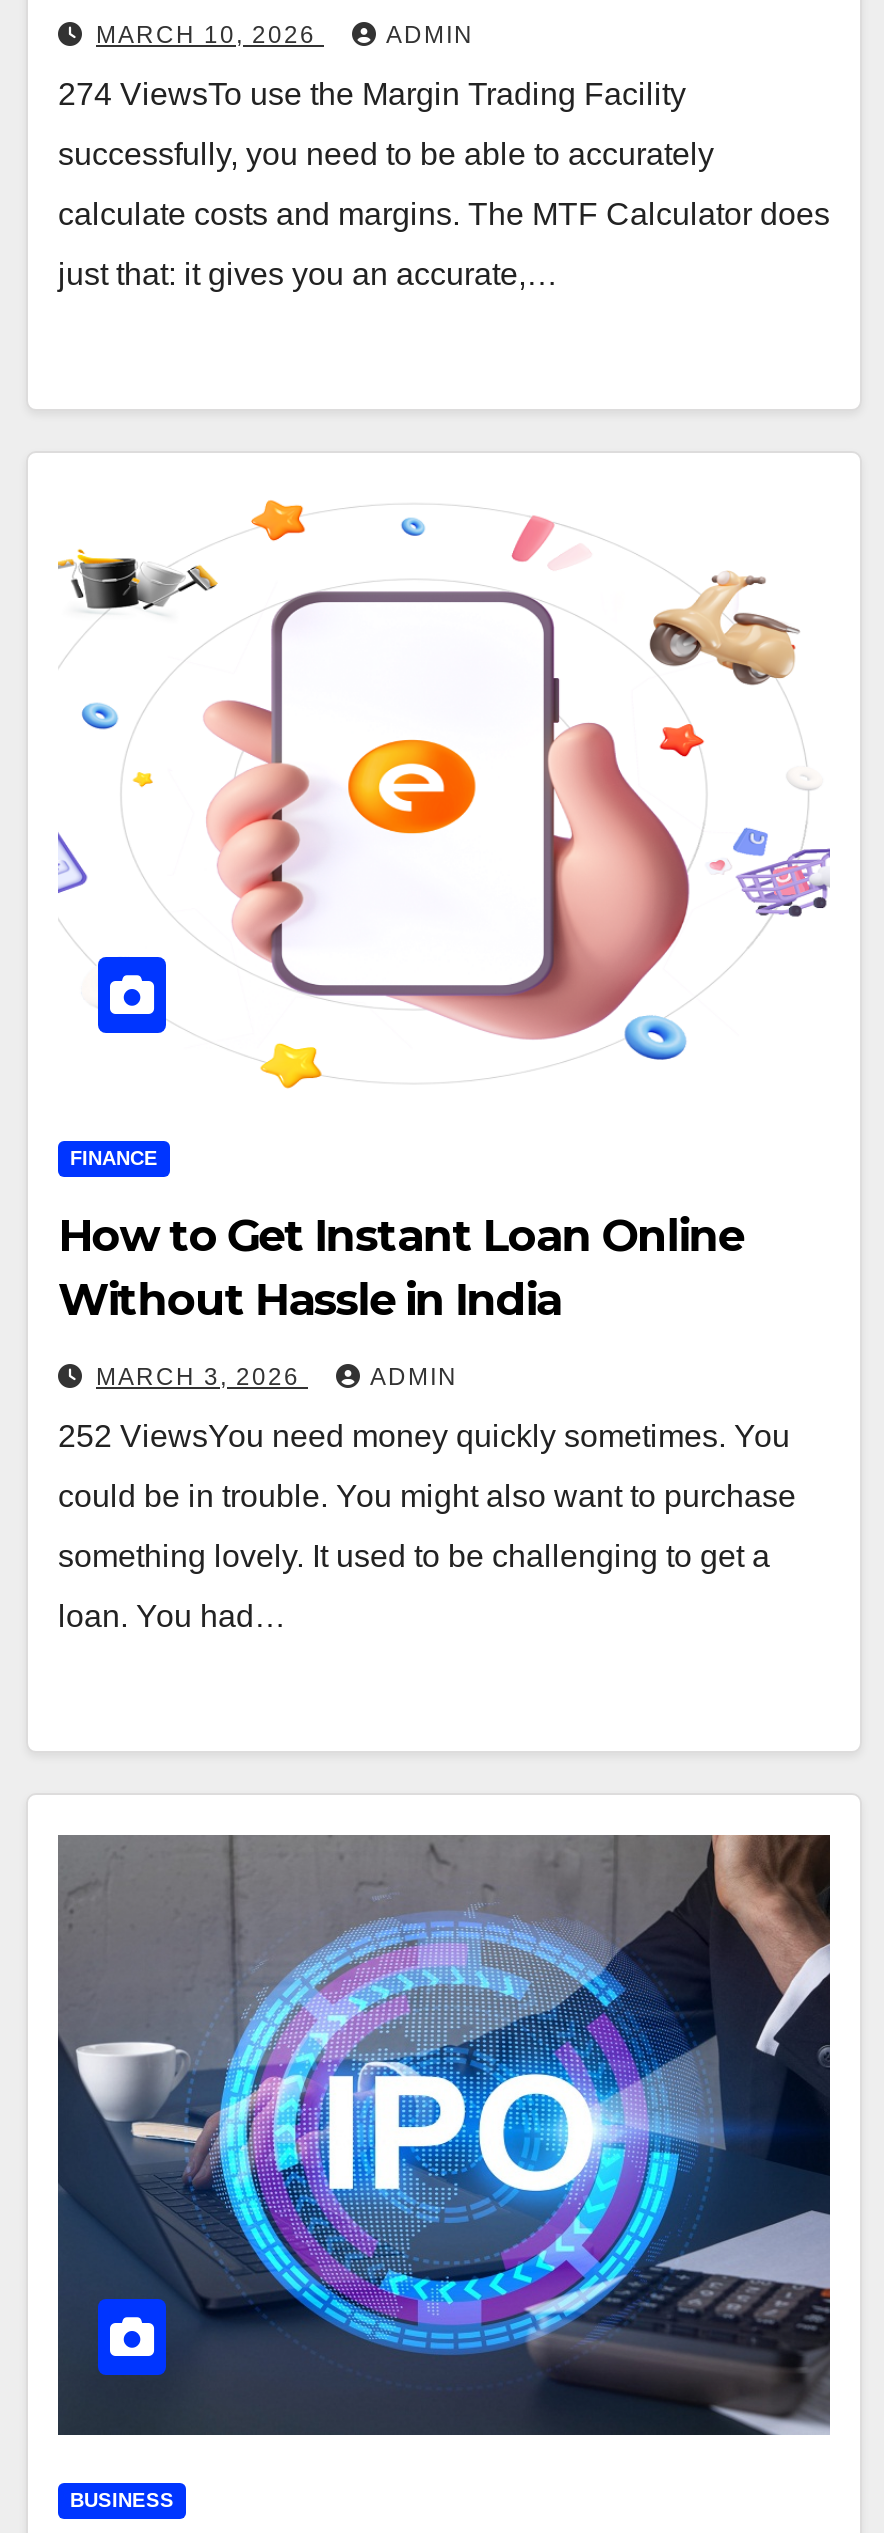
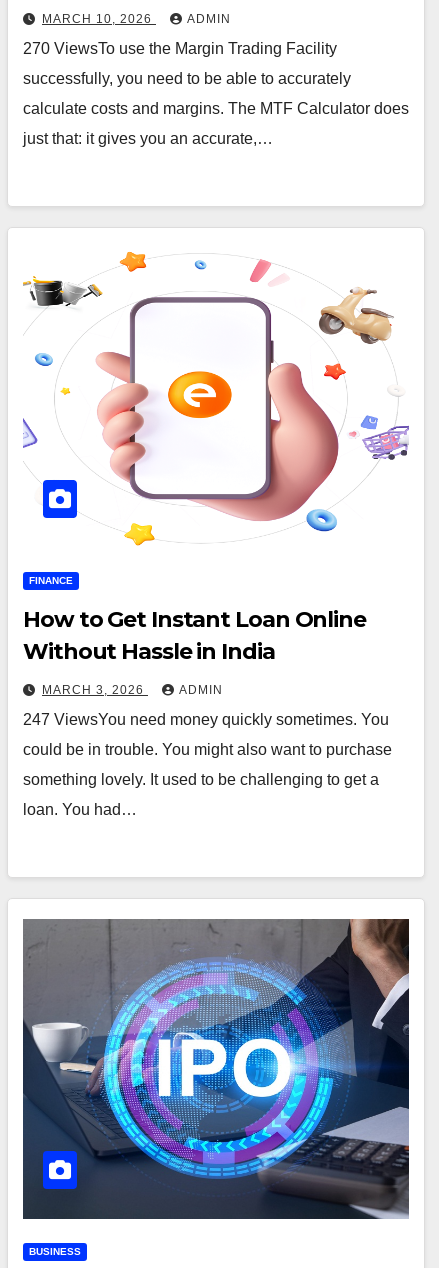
- 274 ViewsTo use the Margin Trading Facility
+ 270 ViewsTo use the Margin Trading Facility

- 252 ViewsYou need money quickly sometimes. You
+ 247 ViewsYou need money quickly sometimes. You
